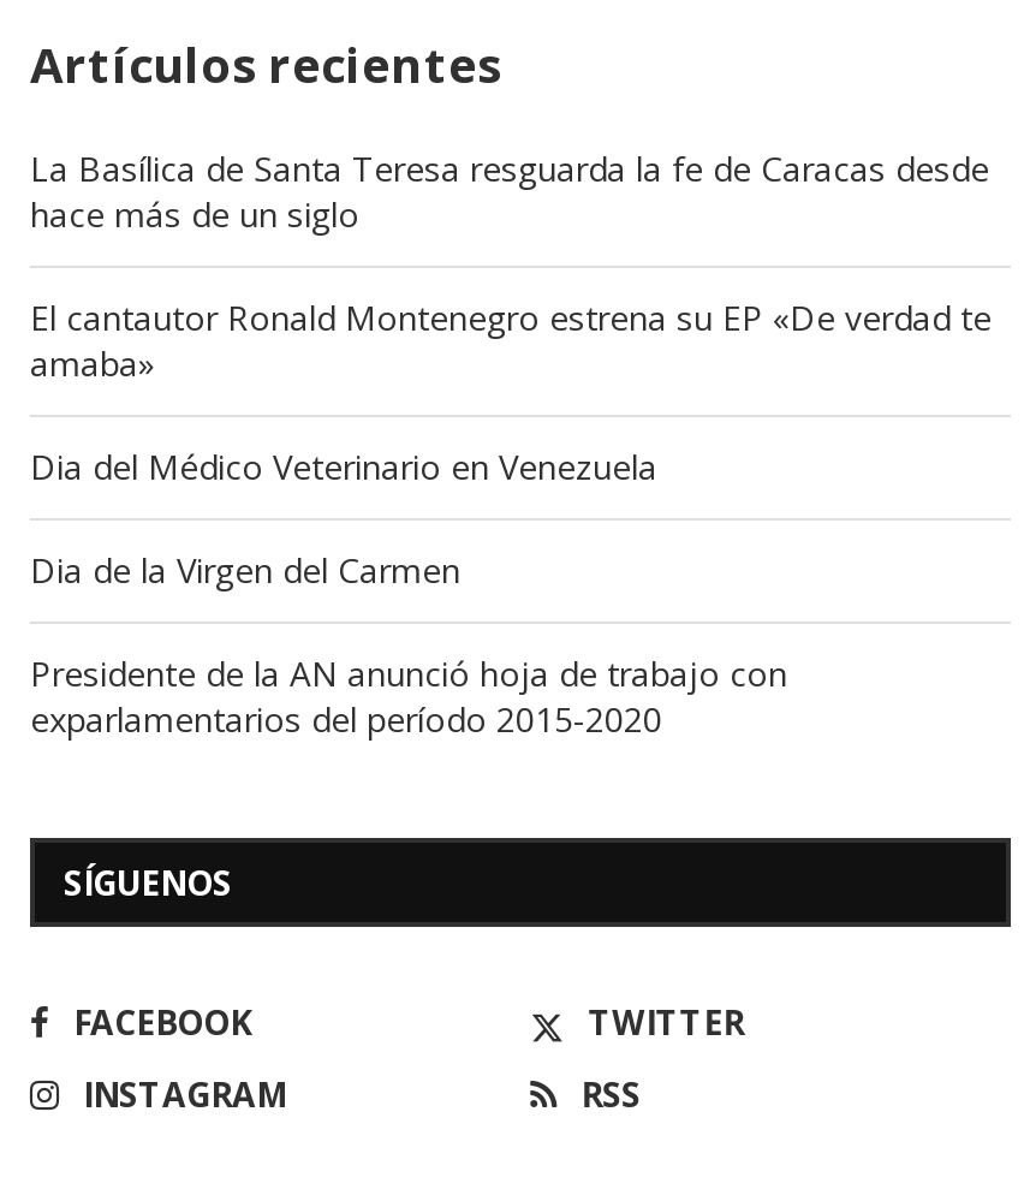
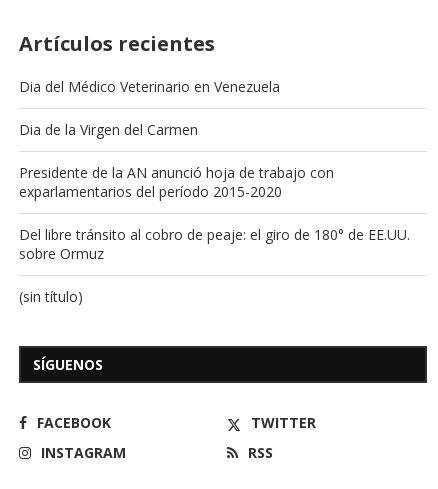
- La Basílica de Santa Teresa resguarda la fe de Caracas desde
- hace más de un siglo
- El cantautor Ronald Montenegro estrena su EP «De verdad te
- amaba»

moved up: Dia del Médico Veterinario en Venezuela | Dia de la Virgen del Carmen | Presidente de la AN anunció hoja de trabajo con | exparlamentarios del período 2015-2020

+ Del libre tránsito al cobro de peaje: el giro de 180° de EE.UU.
+ sobre Ormuz
+ (sin título)
